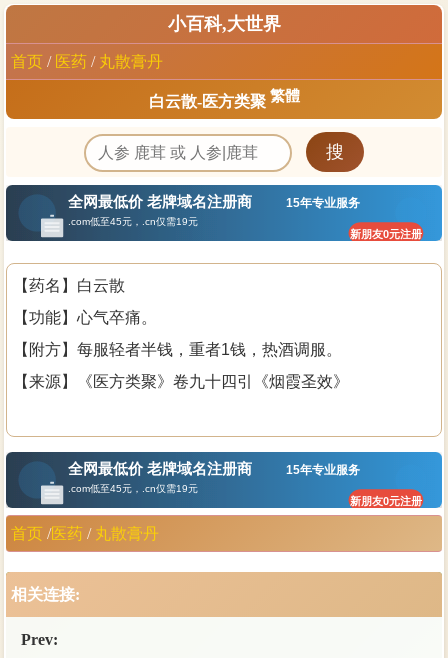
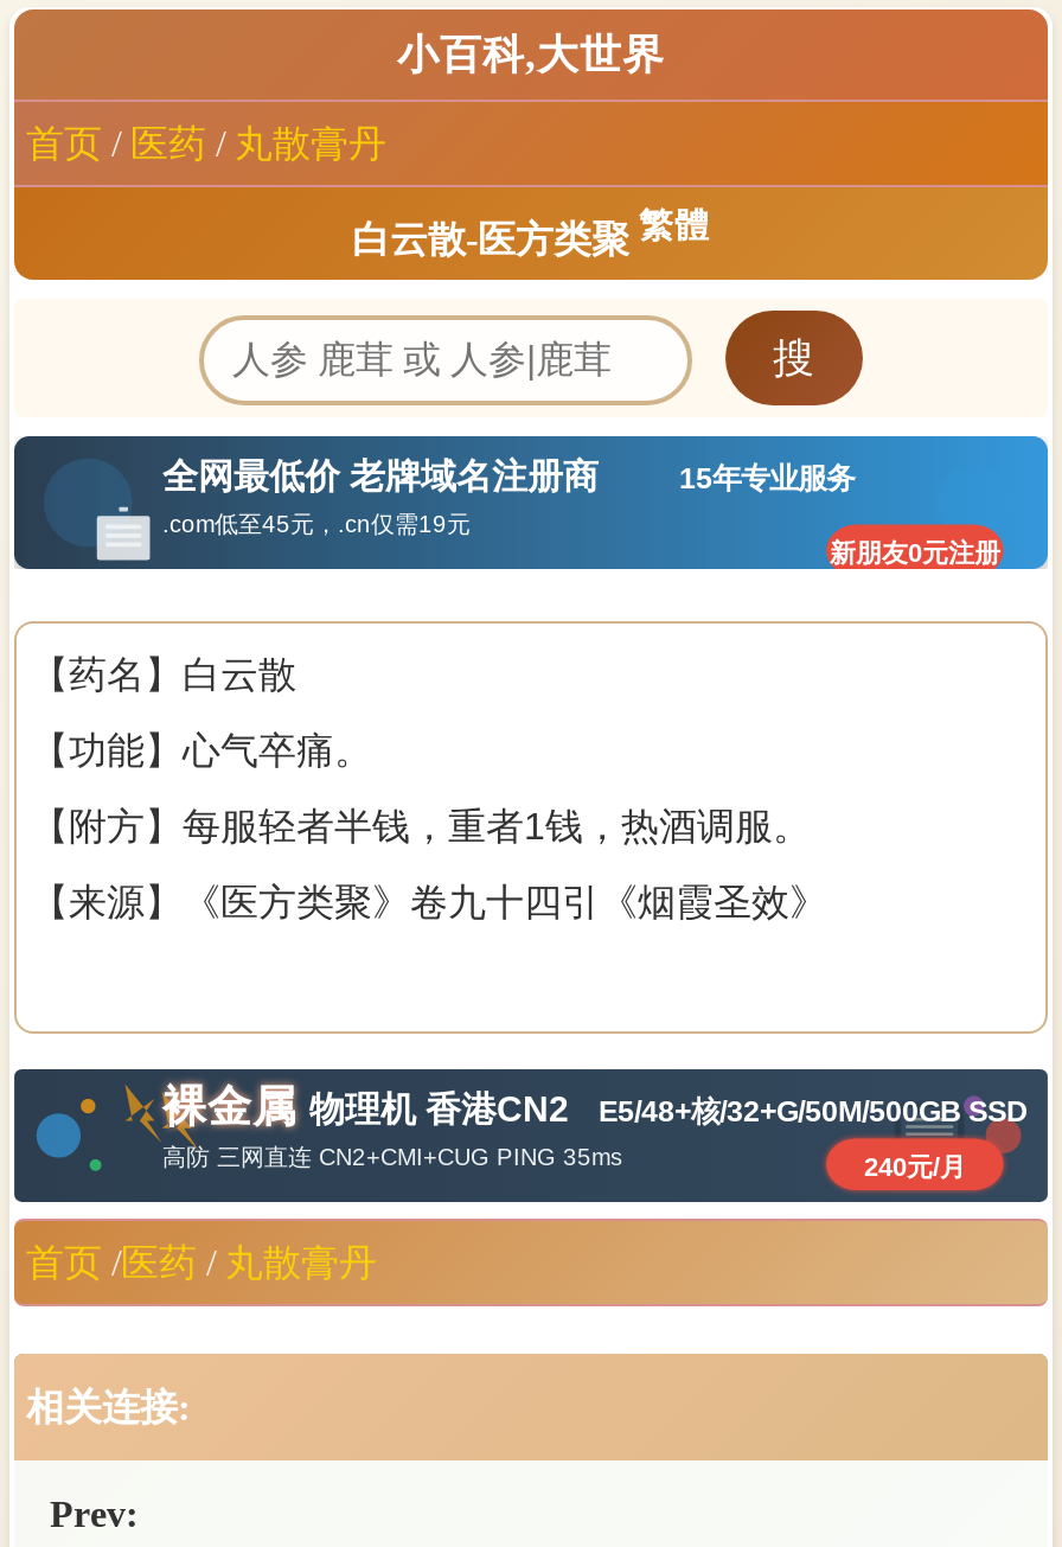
- [image]
+ [image]
